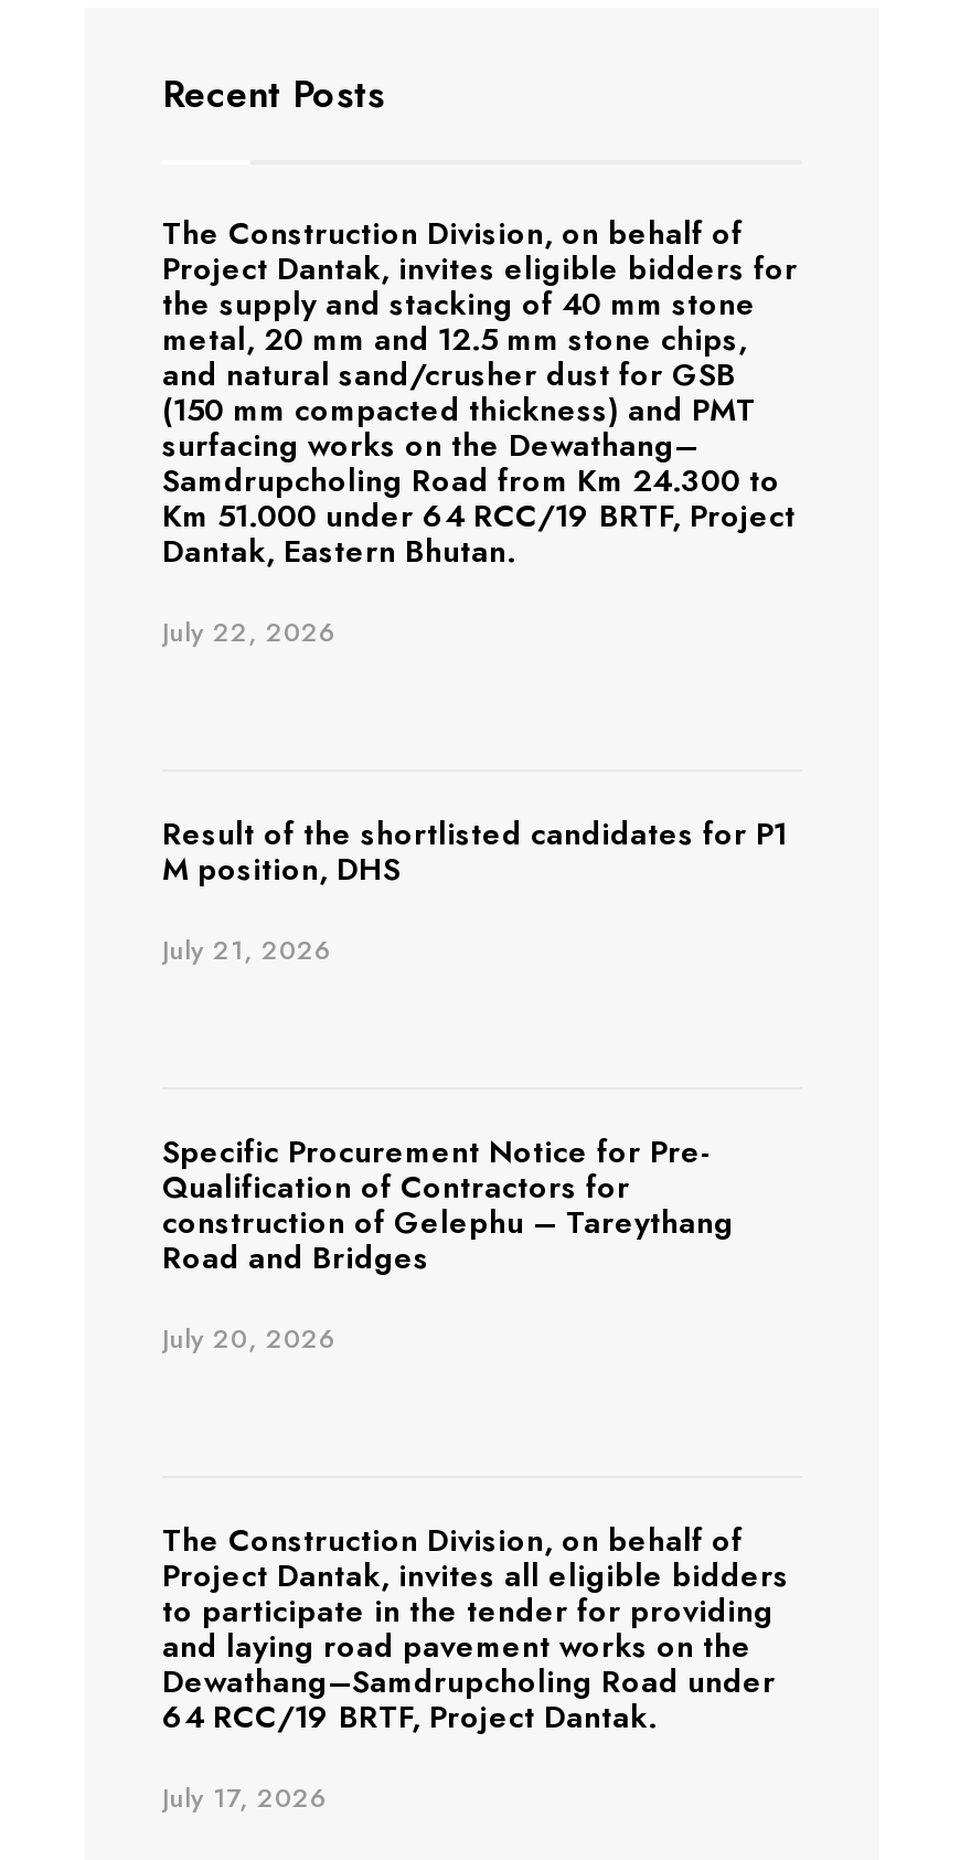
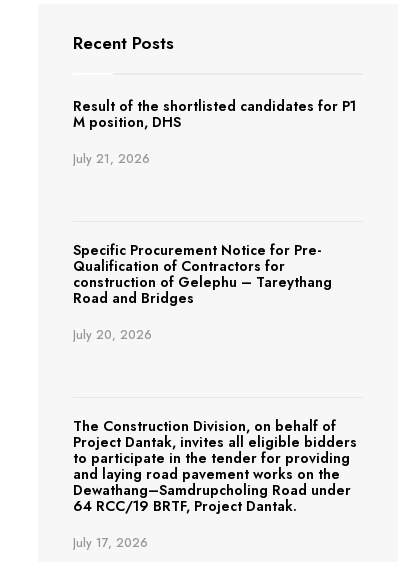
- The Construction Division, on behalf of
- Project Dantak, invites eligible bidders for
- the supply and stacking of 40 mm stone
- metal, 20 mm and 12.5 mm stone chips,
- and natural sand/crusher dust for GSB
- (150 mm compacted thickness) and PMT
- surfacing works on the Dewathang–
- Samdrupcholing Road from Km 24.300 to
- Km 51.000 under 64 RCC/19 BRTF, Project
- Dantak, Eastern Bhutan.
- July 22, 2026
